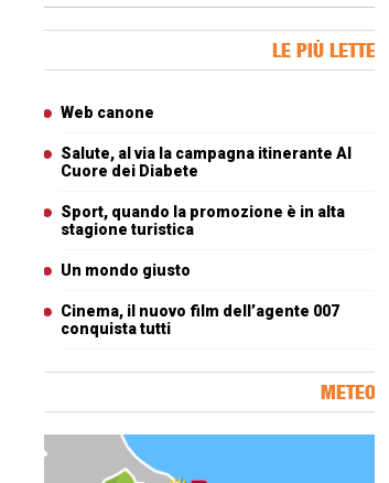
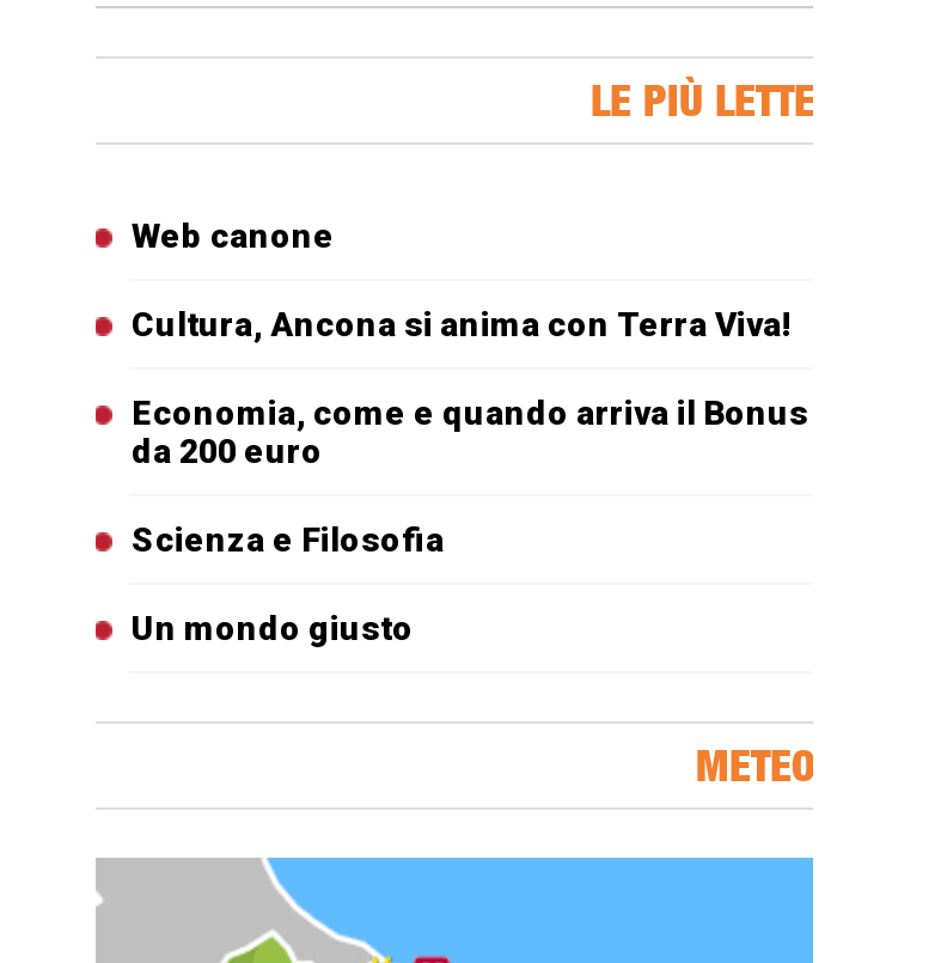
- Salute, al via la campagna itinerante Al
- Cuore dei Diabete
- Sport, quando la promozione è in alta
- stagione turistica
+ Cultura, Ancona si anima con Terra Viva!
+ Economia, come e quando arriva il Bonus
+ da 200 euro
+ Scienza e Filosofia

moved down: Un mondo giusto

- Cinema, il nuovo film dell’agente 007
- conquista tutti
